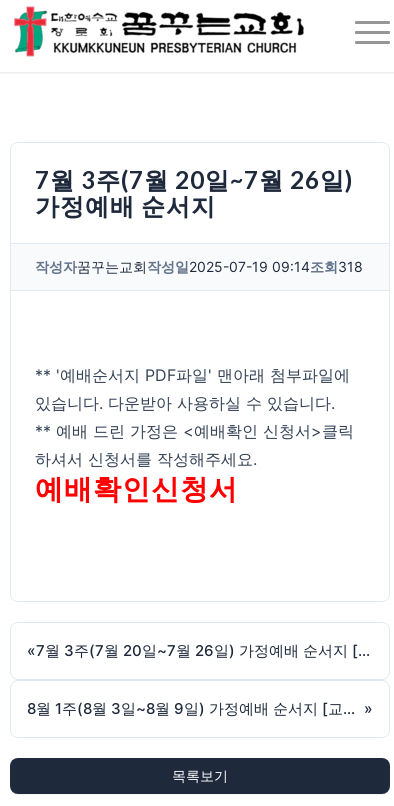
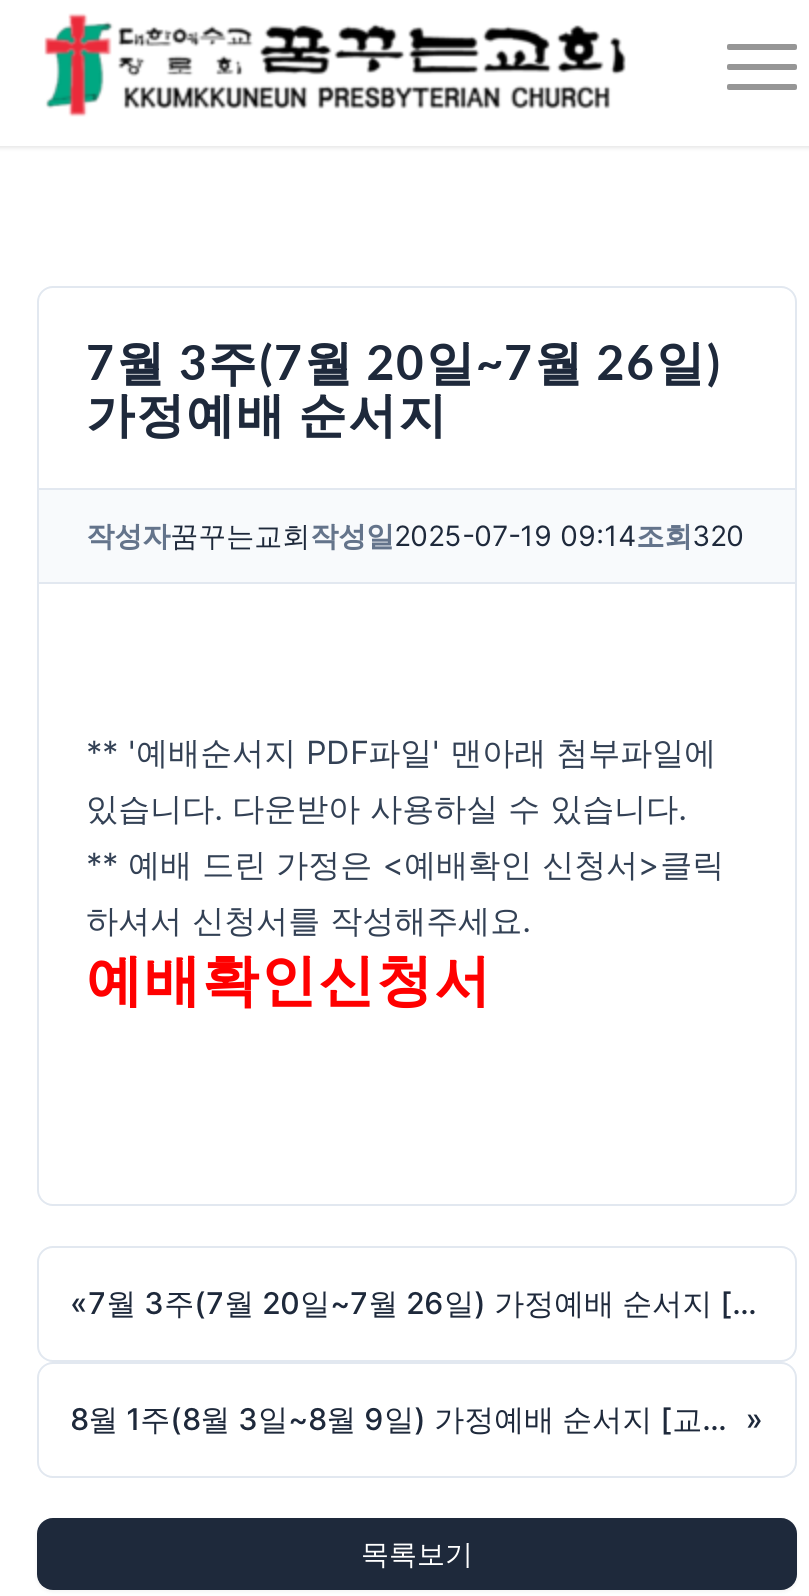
- 작성자꿈꾸는교회 작성일2025-07-19 09:14조회318
+ 작성자꿈꾸는교회 작성일2025-07-19 09:14조회320
